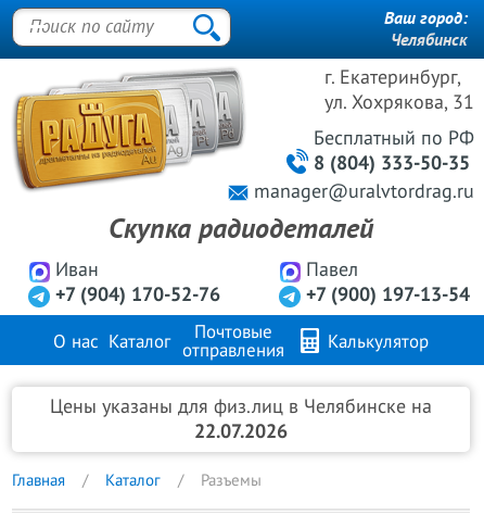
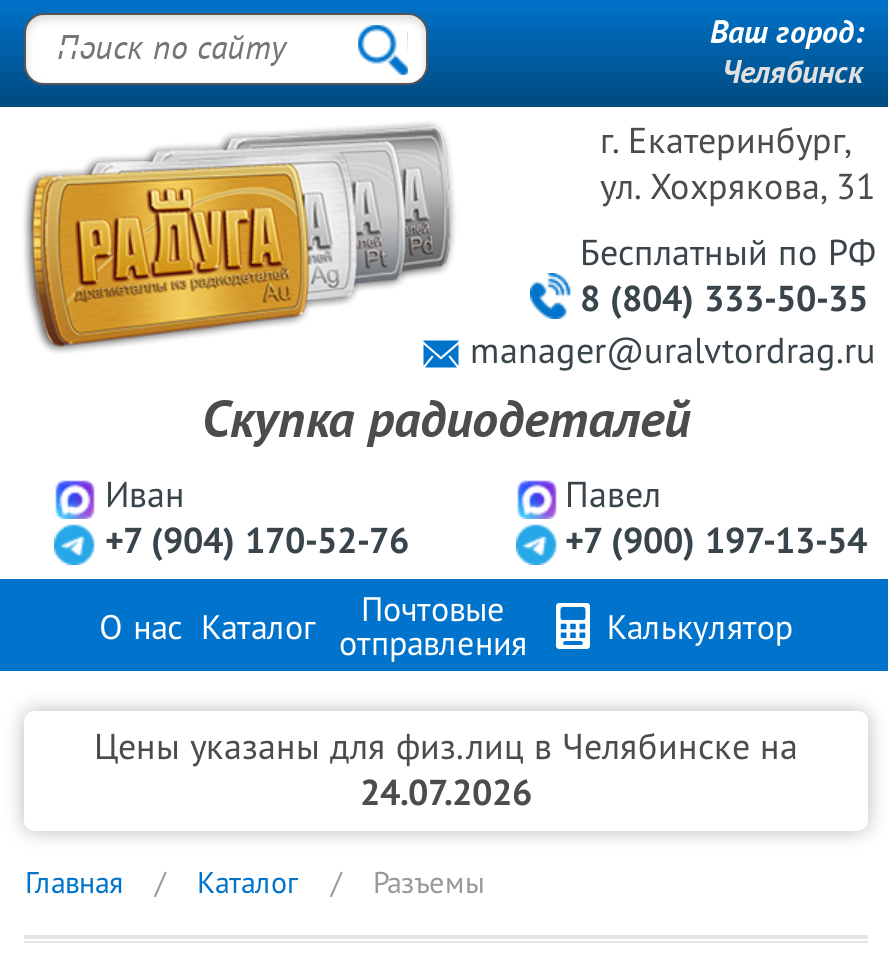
- 22.07.2026
+ 24.07.2026
